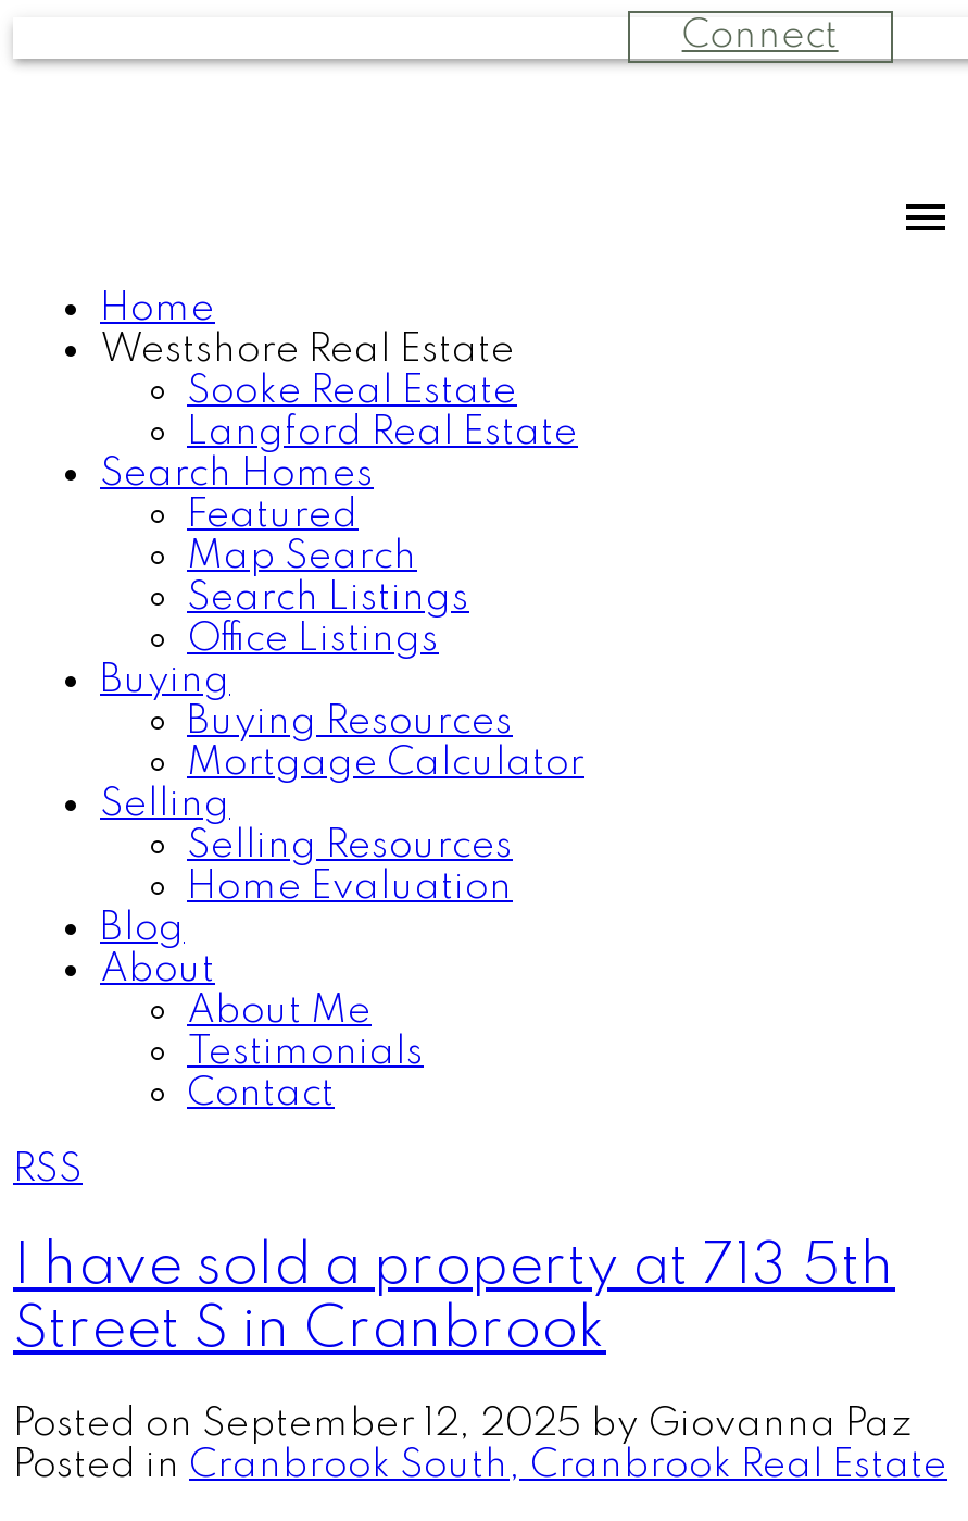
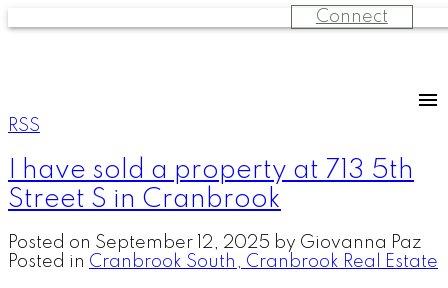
- Home
- Westshore Real Estate
- Sooke Real Estate
- Langford Real Estate
- Search Homes
- Featured
- Map Search
- Search Listings
- Office Listings
- Buying
- Buying Resources
- Mortgage Calculator
- Selling
- Selling Resources
- Home Evaluation
- Blog
- About
- About Me
- Testimonials
- Contact
